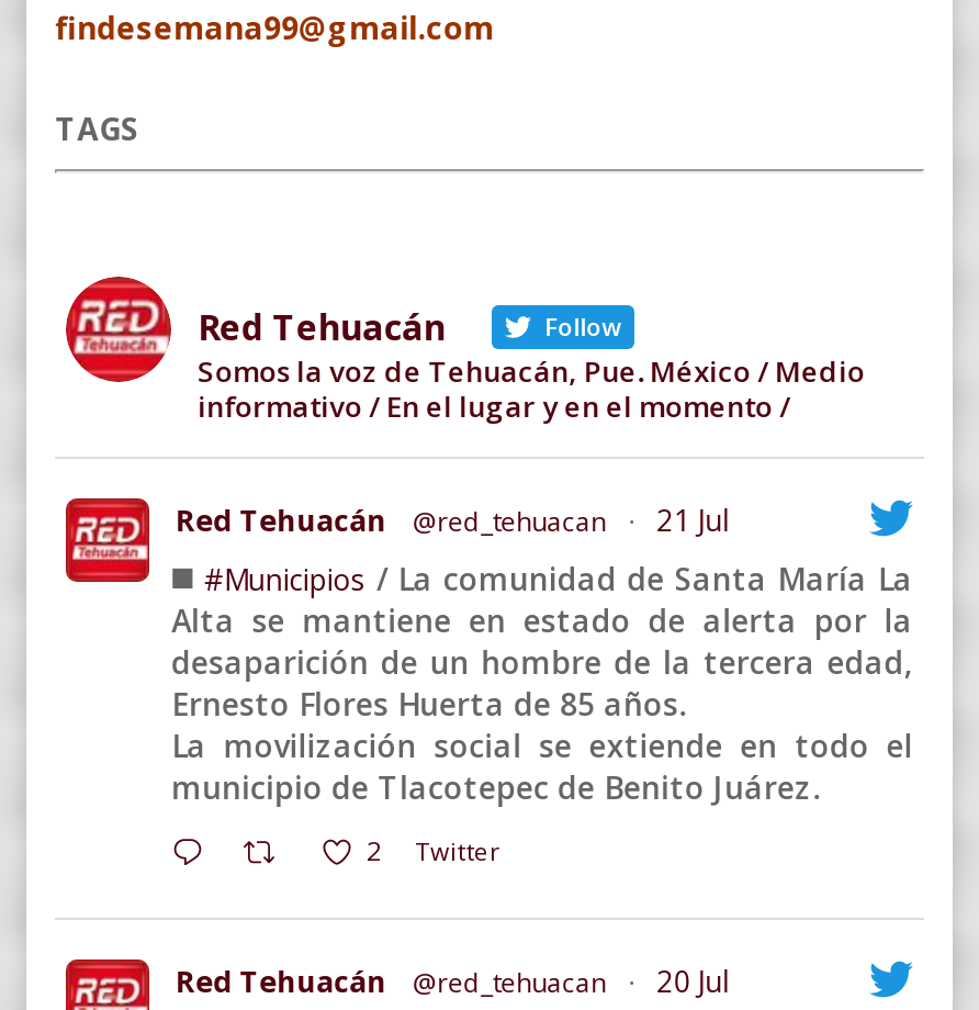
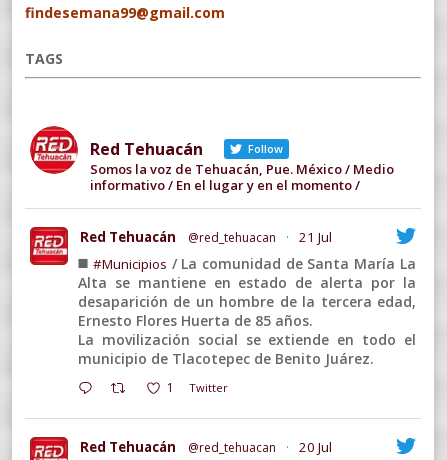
- 2 Twitter
+ 1 Twitter
